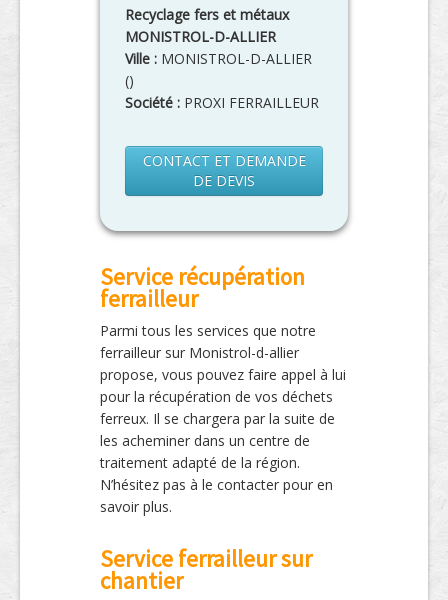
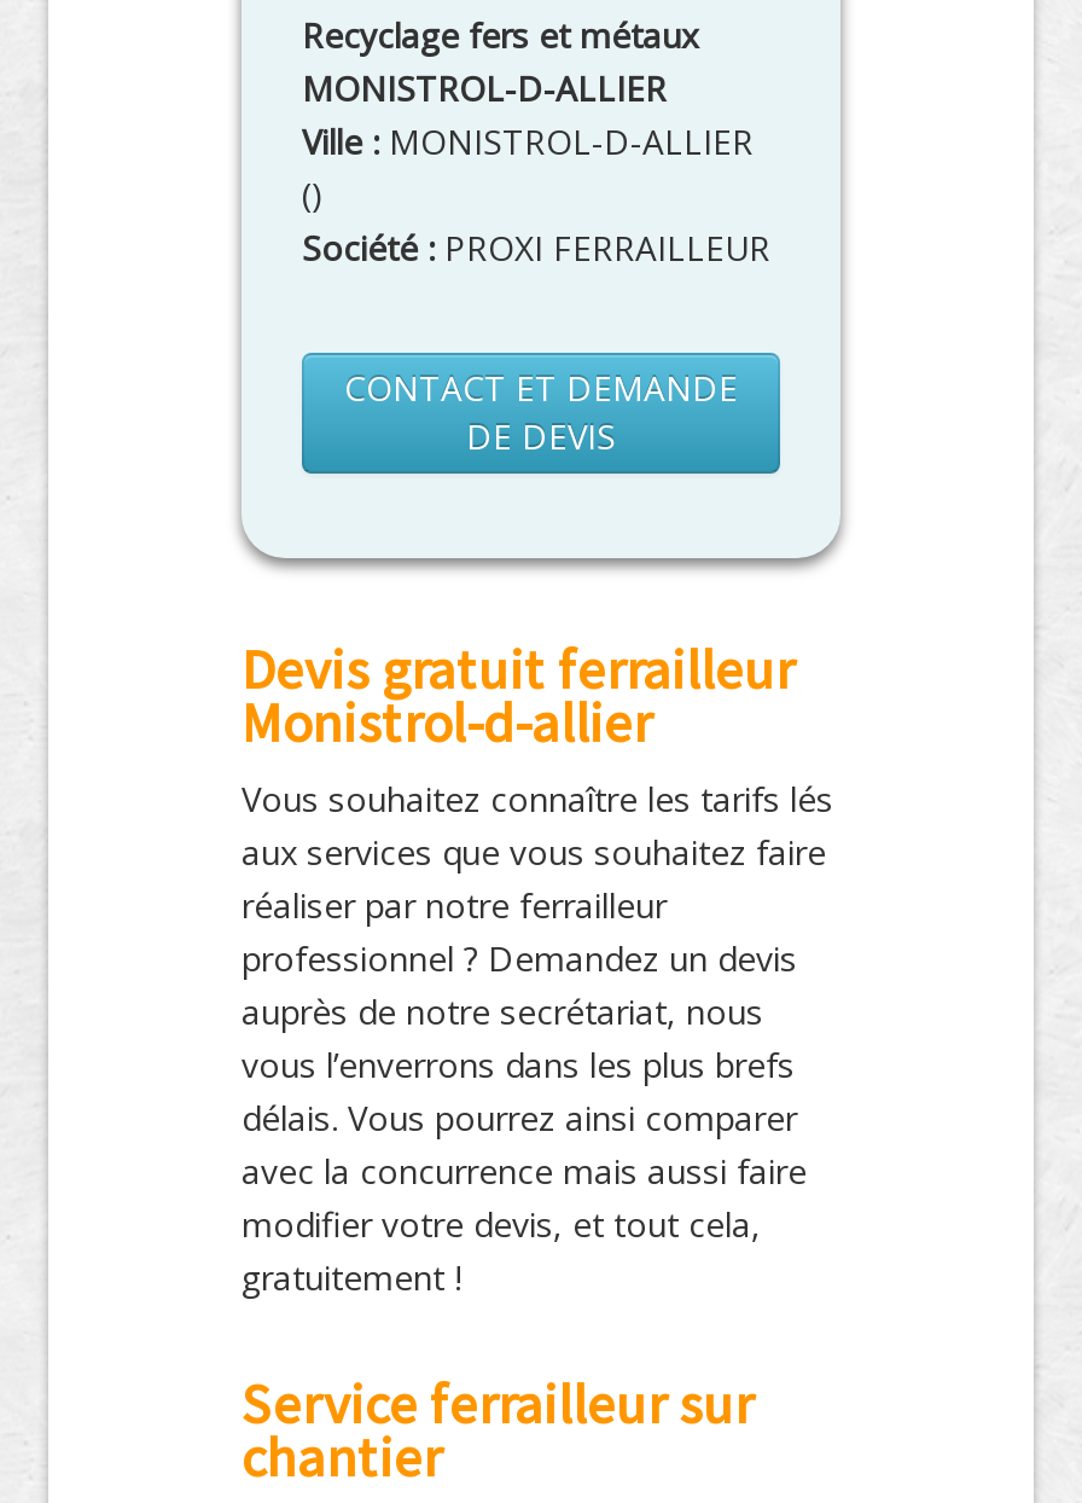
- Service récupération
- ferrailleur
- Parmi tous les services que notre
- ferrailleur sur Monistrol-d-allier
- propose, vous pouvez faire appel à lui
- pour la récupération de vos déchets
- ferreux. Il se chargera par la suite de
- les acheminer dans un centre de
- traitement adapté de la région.
- N’hésitez pas à le contacter pour en
- savoir plus.
+ Devis gratuit ferrailleur
+ Monistrol-d-allier
+ Vous souhaitez connaître les tarifs lés
+ aux services que vous souhaitez faire
+ réaliser par notre ferrailleur
+ professionnel ? Demandez un devis
+ auprès de notre secrétariat, nous
+ vous l’enverrons dans les plus brefs
+ délais. Vous pourrez ainsi comparer
+ avec la concurrence mais aussi faire
+ modifier votre devis, et tout cela,
+ gratuitement !
